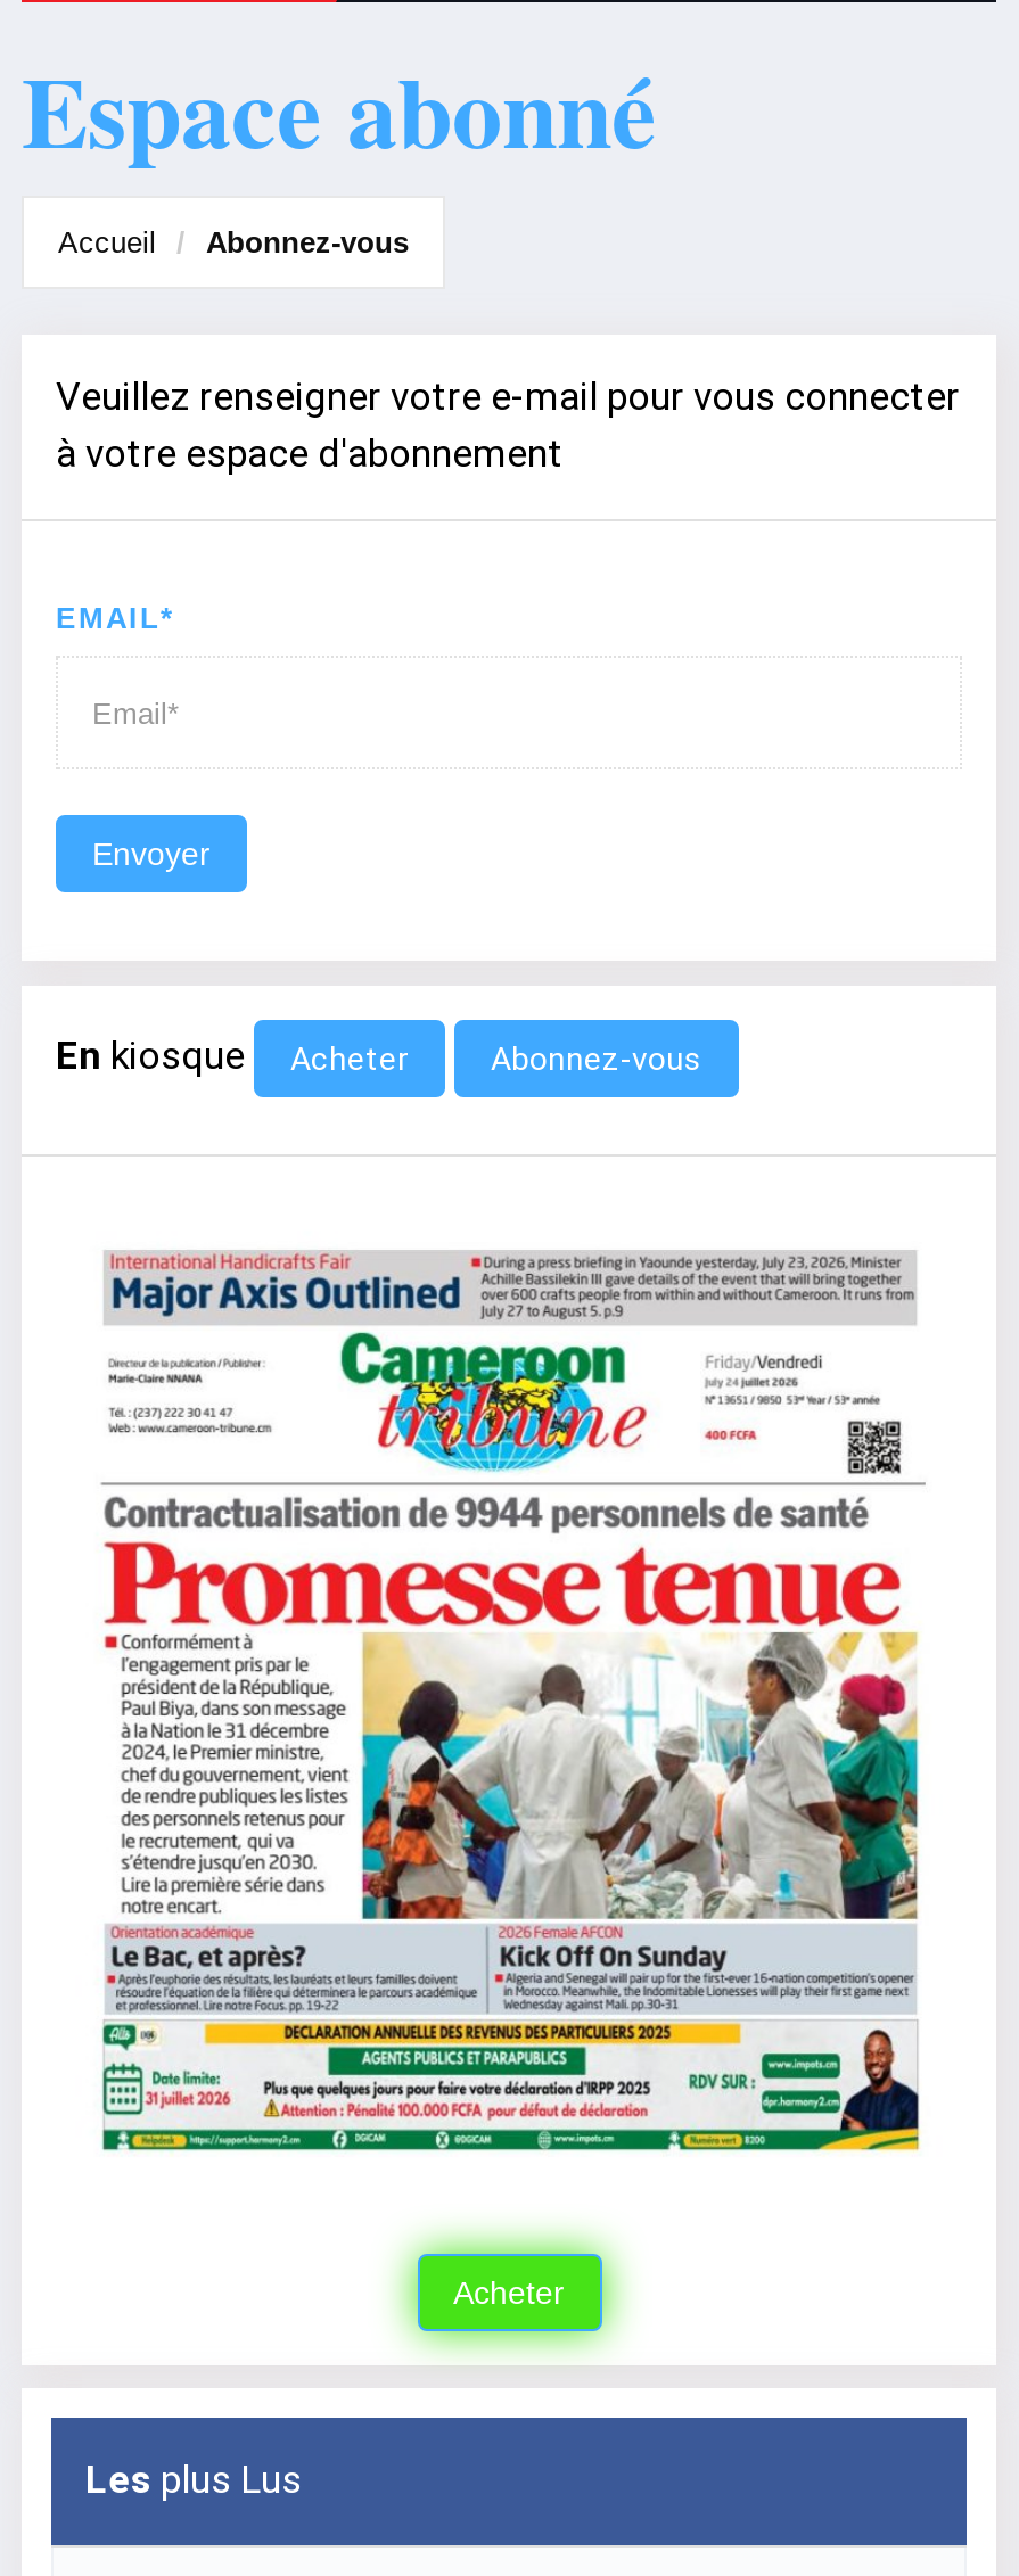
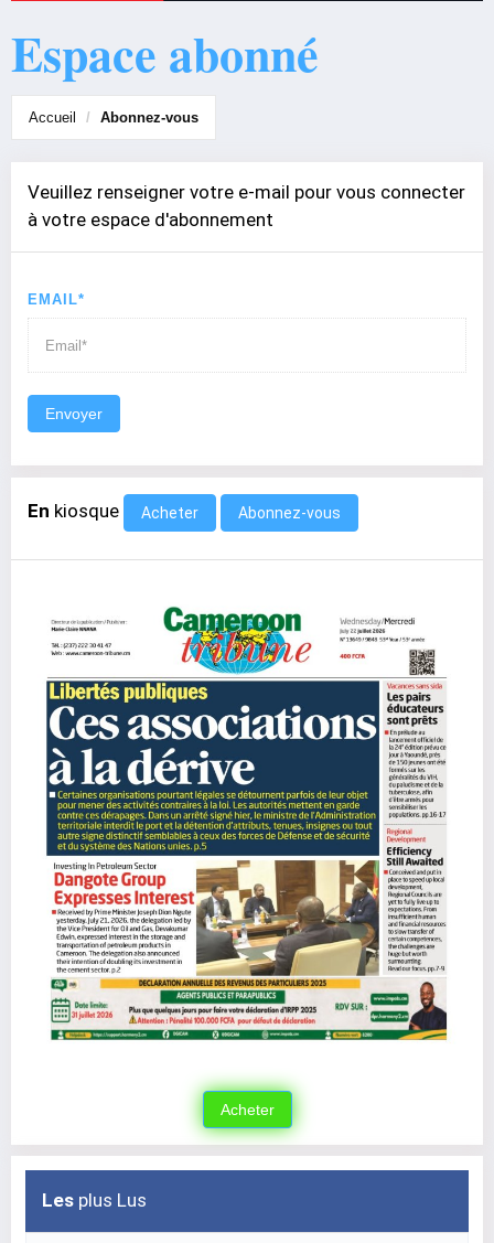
- [image]
+ [image]
